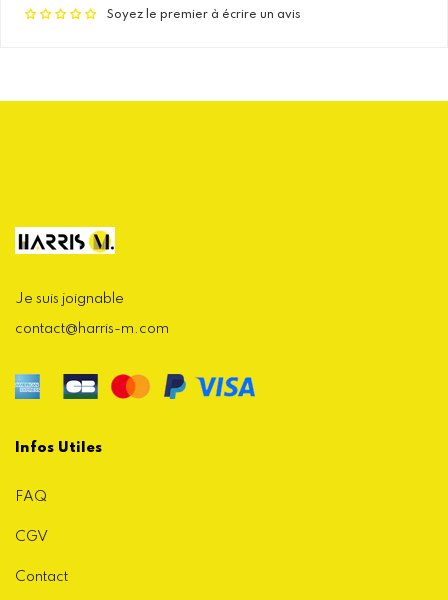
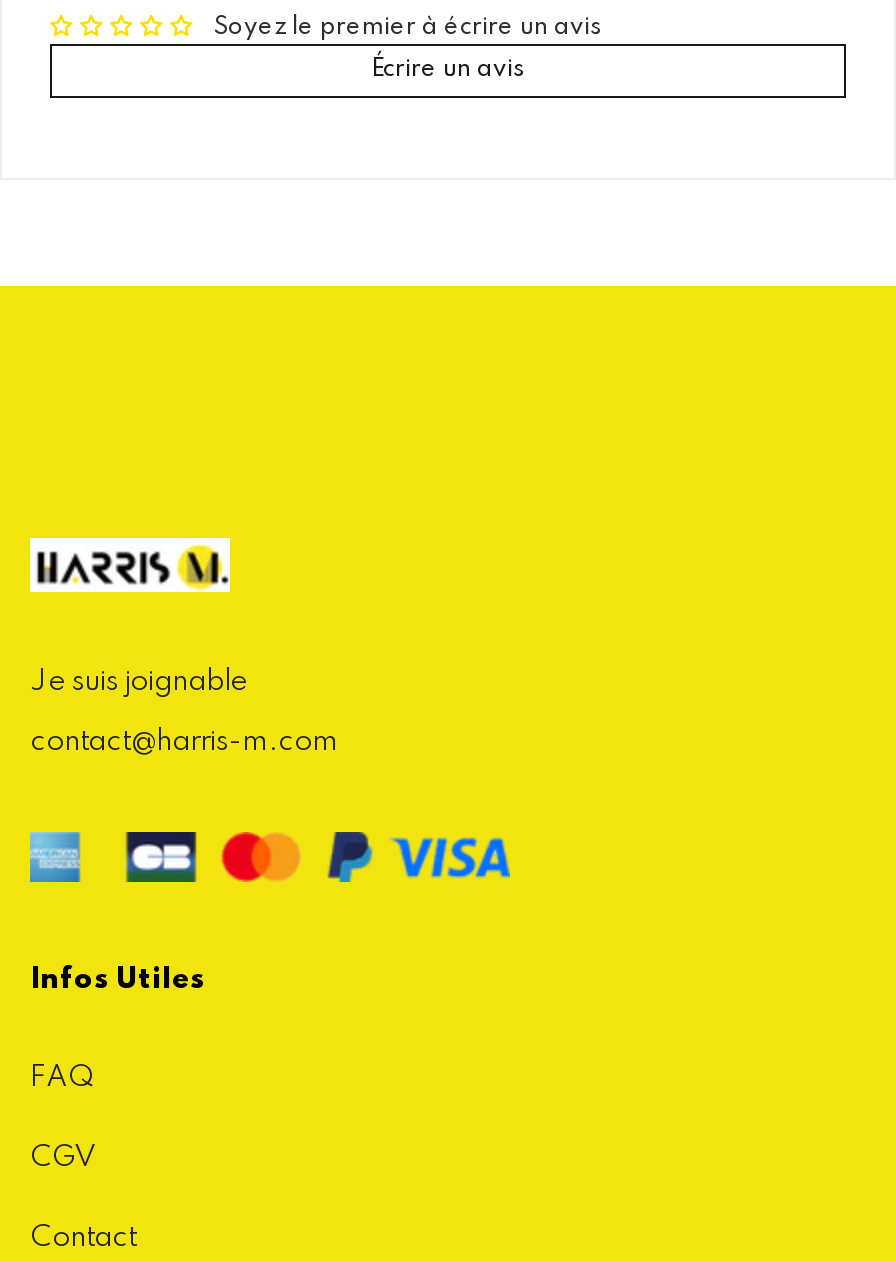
+ Écrire un avis
